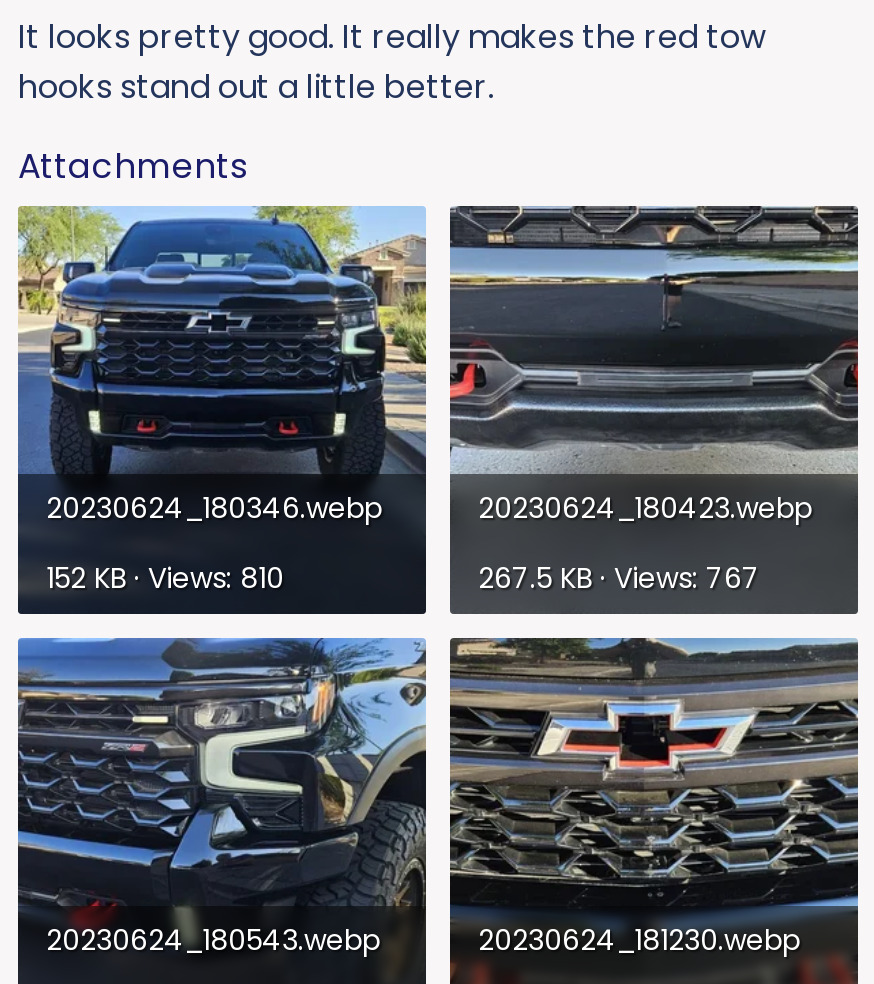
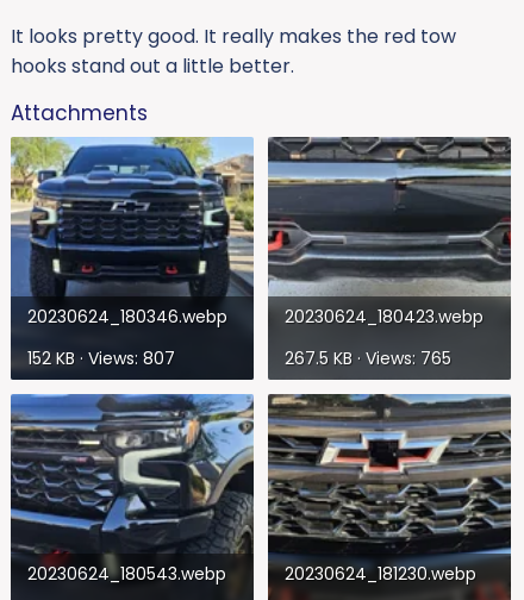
- 152 KB · Views: 810
+ 152 KB · Views: 807

- 267.5 KB · Views: 767
+ 267.5 KB · Views: 765
